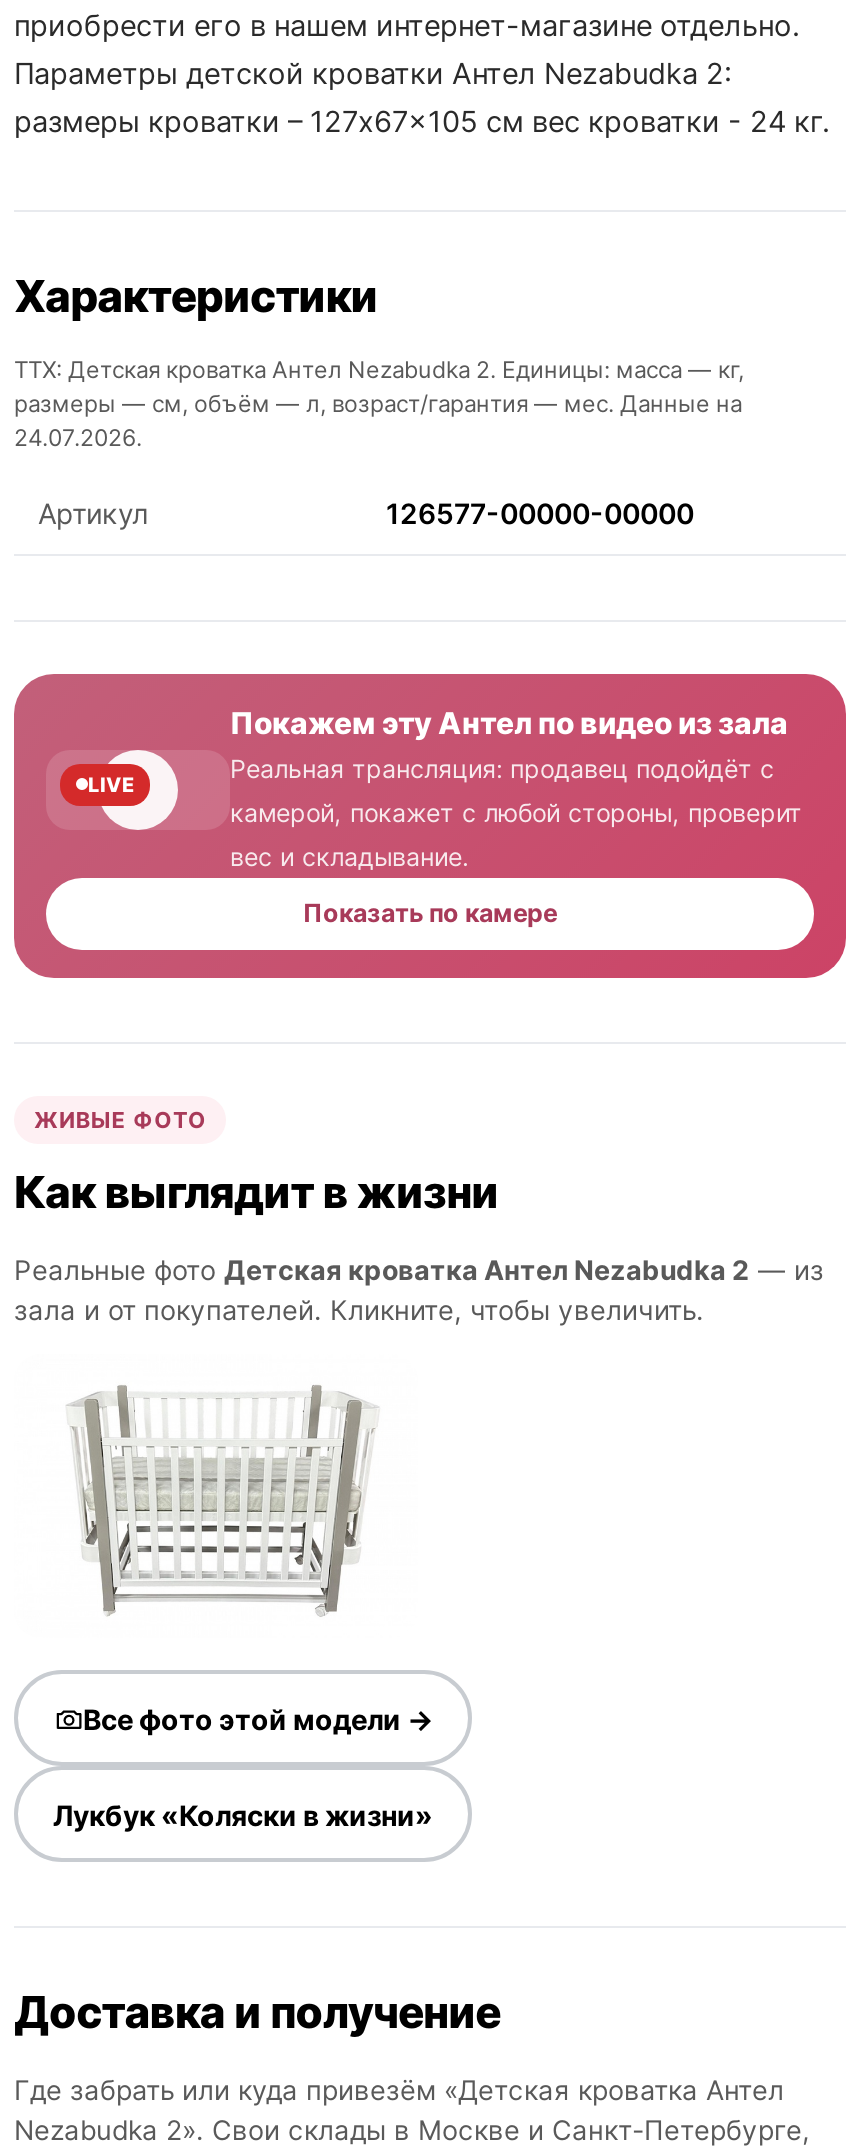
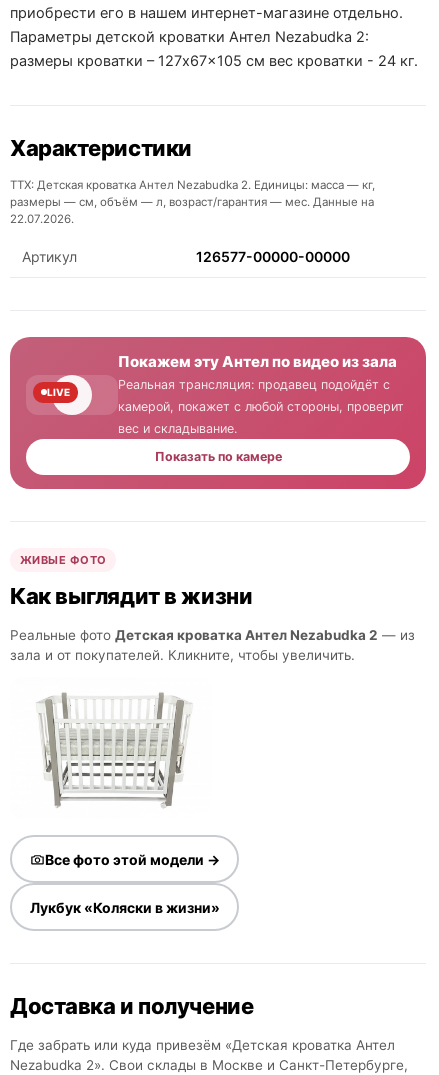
- 24.07.2026.
+ 22.07.2026.
